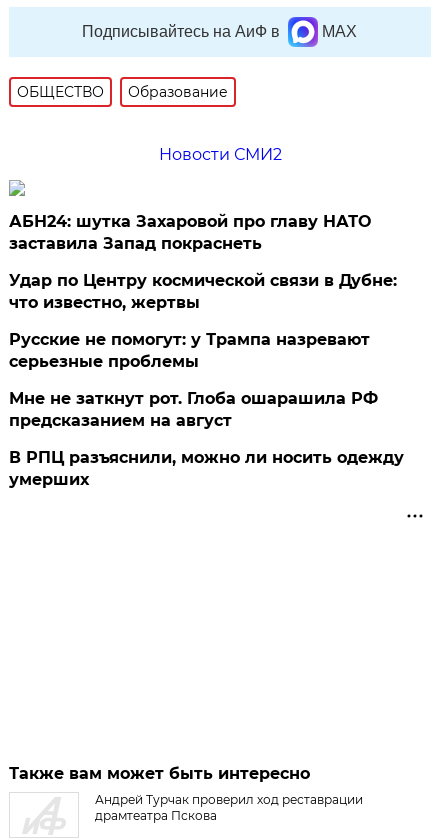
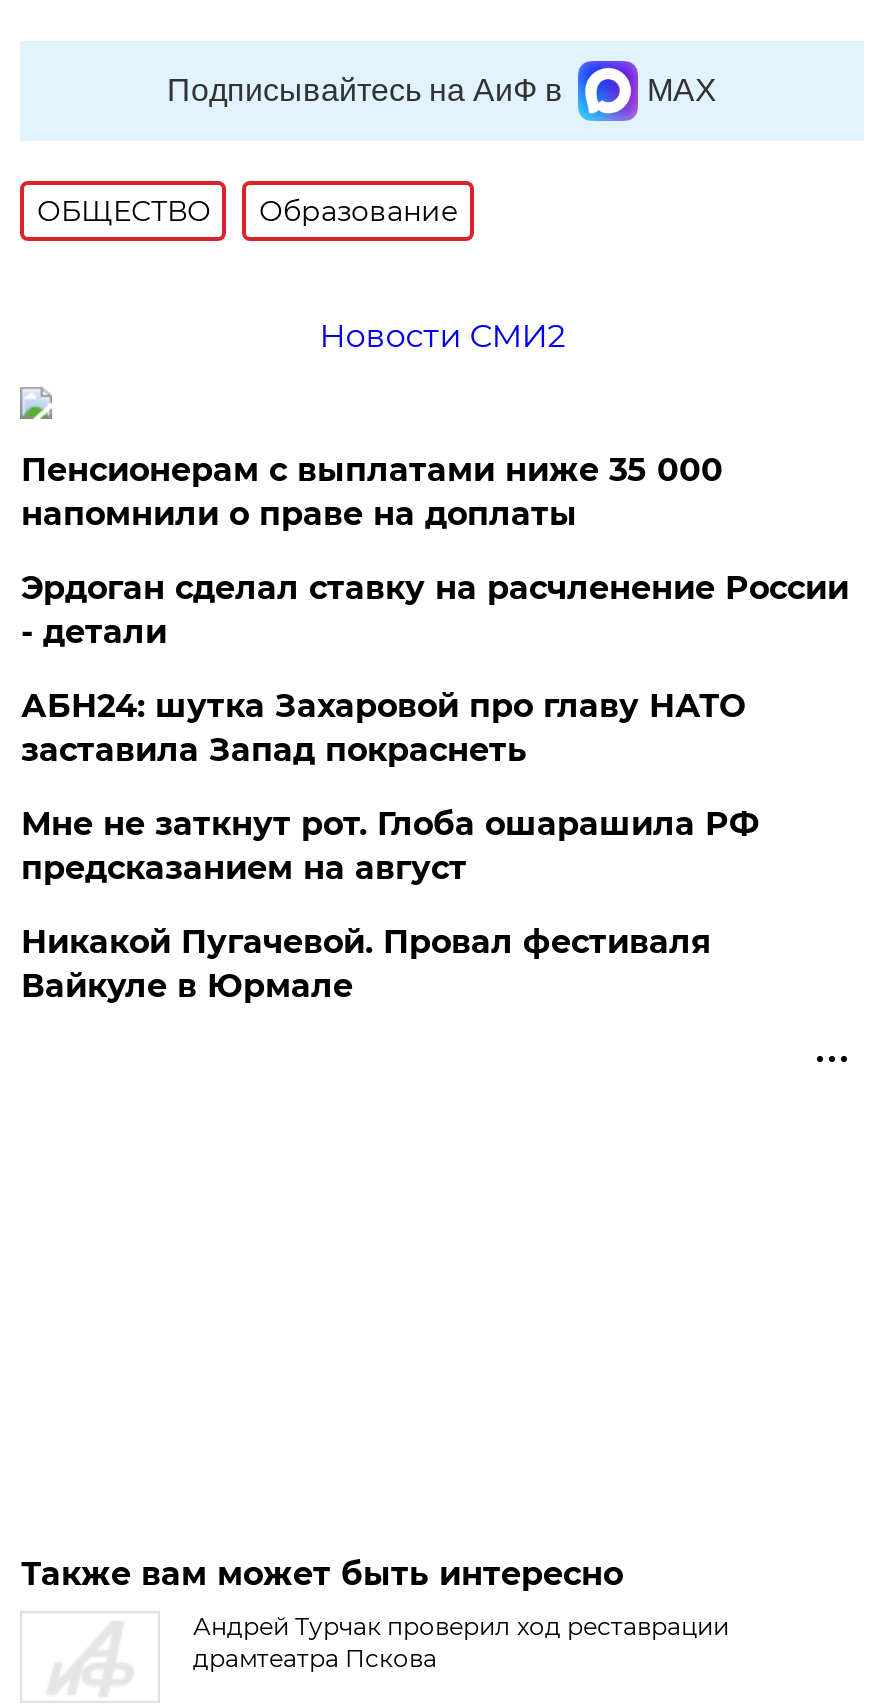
+ Пенсионерам с выплатами ниже 35 000
+ напомнили о праве на доплаты
+ Эрдоган сделал ставку на расчленение России
+ - детали

moved down: АБН24: шутка Захаровой про главу НАТО | заставила Запад покраснеть

- Удар по Центру космической связи в Дубне:
- что известно, жертвы
- Русские не помогут: у Трампа назревают
- серьезные проблемы

- В РПЦ разъяснили, можно ли носить одежду
- умерших
+ Никакой Пугачевой. Провал фестиваля
+ Вайкуле в Юрмале
